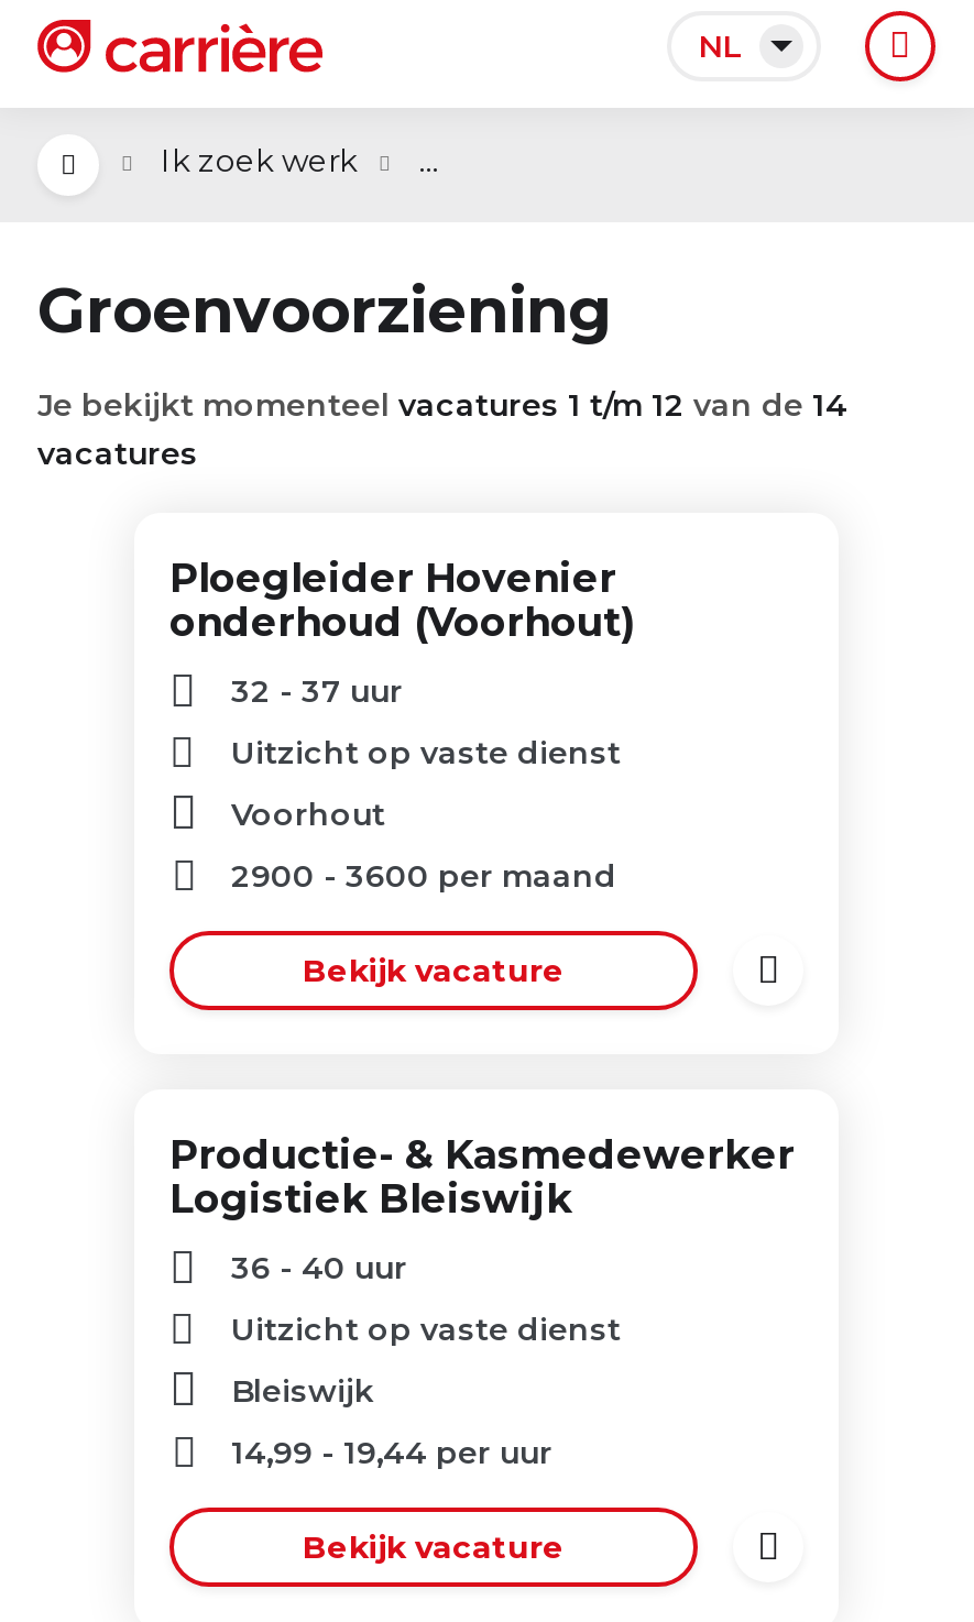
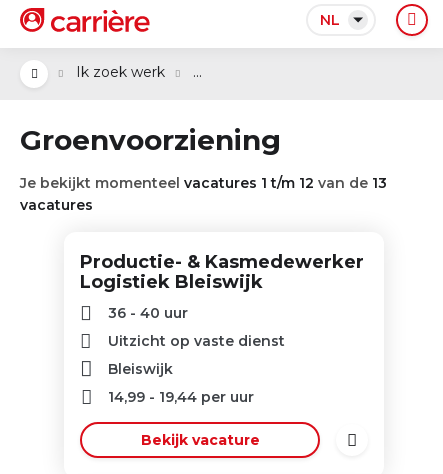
- Je bekijkt momenteel vacatures 1 t/m 12 van de 14
+ Je bekijkt momenteel vacatures 1 t/m 12 van de 13

- Ploegleider Hovenier
- onderhoud (Voorhout)
- 32 - 37 uur
- Uitzicht op vaste dienst
- Voorhout
- 2900 - 3600 per maand
- Bekijk vacature
